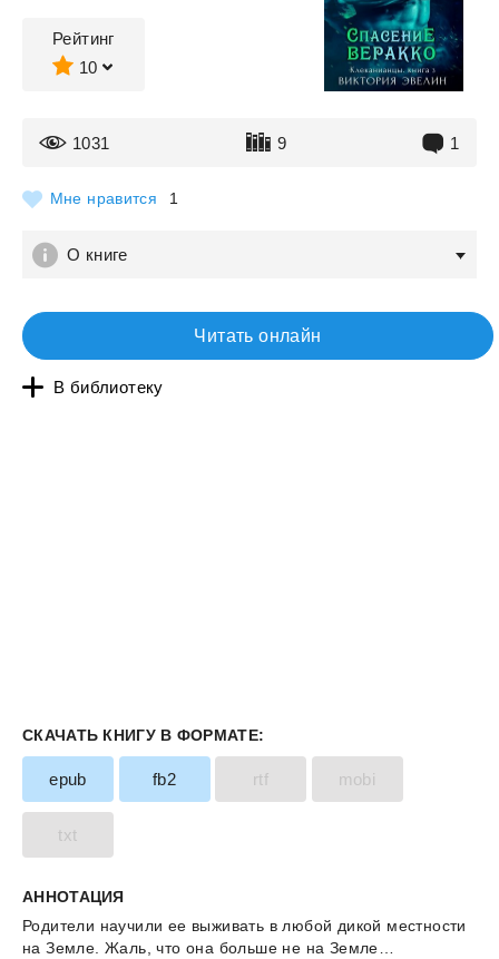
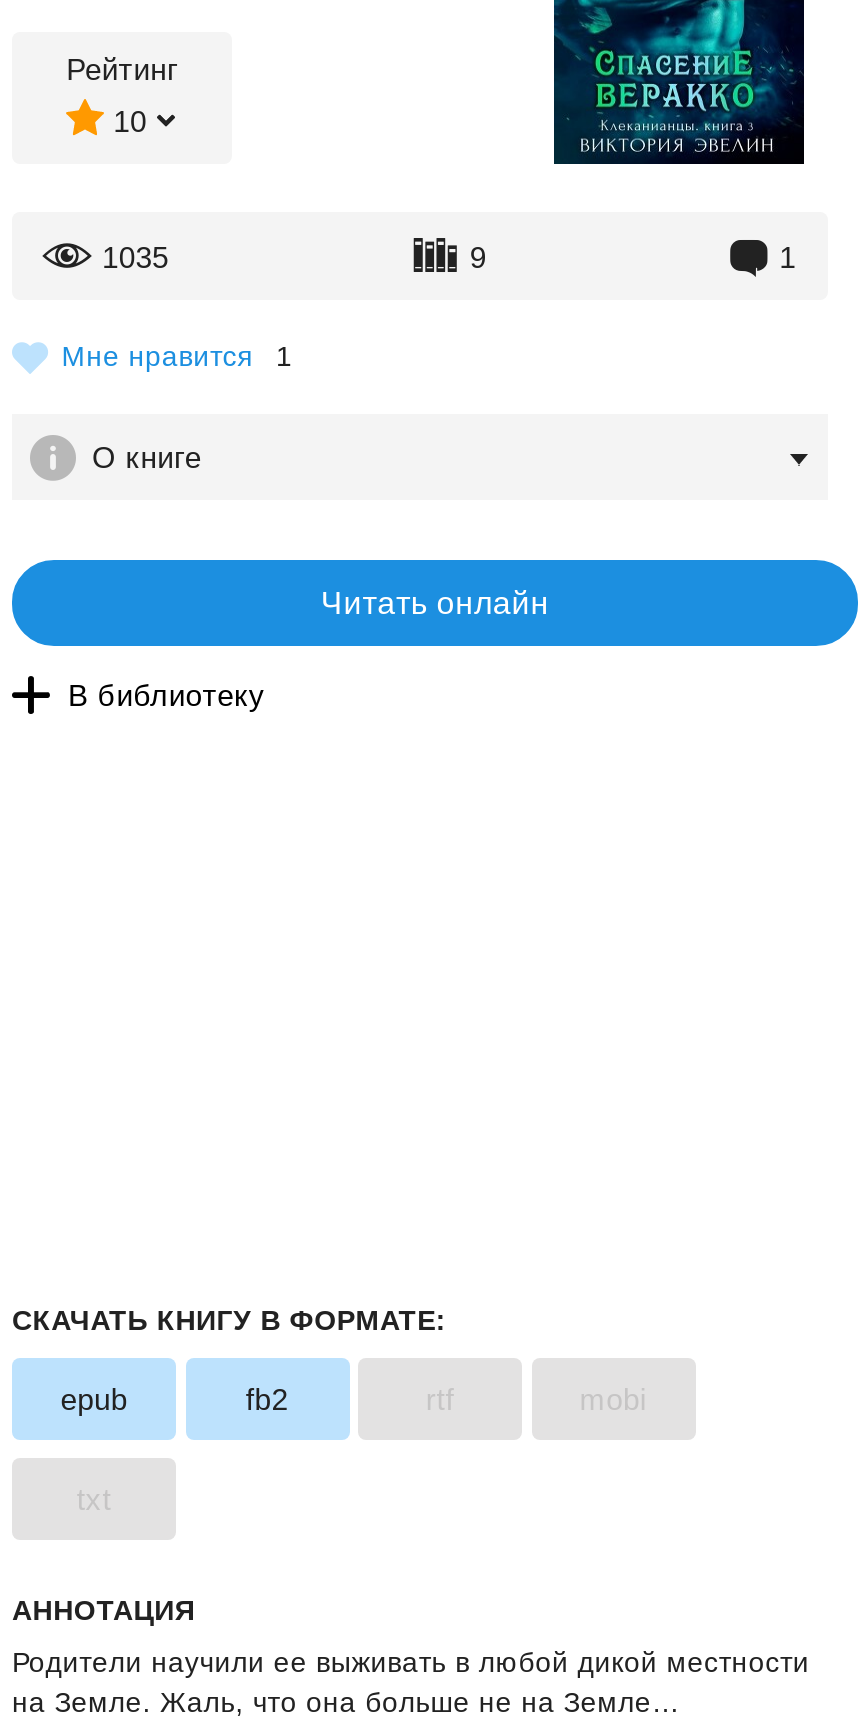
- 1031
+ 1035
